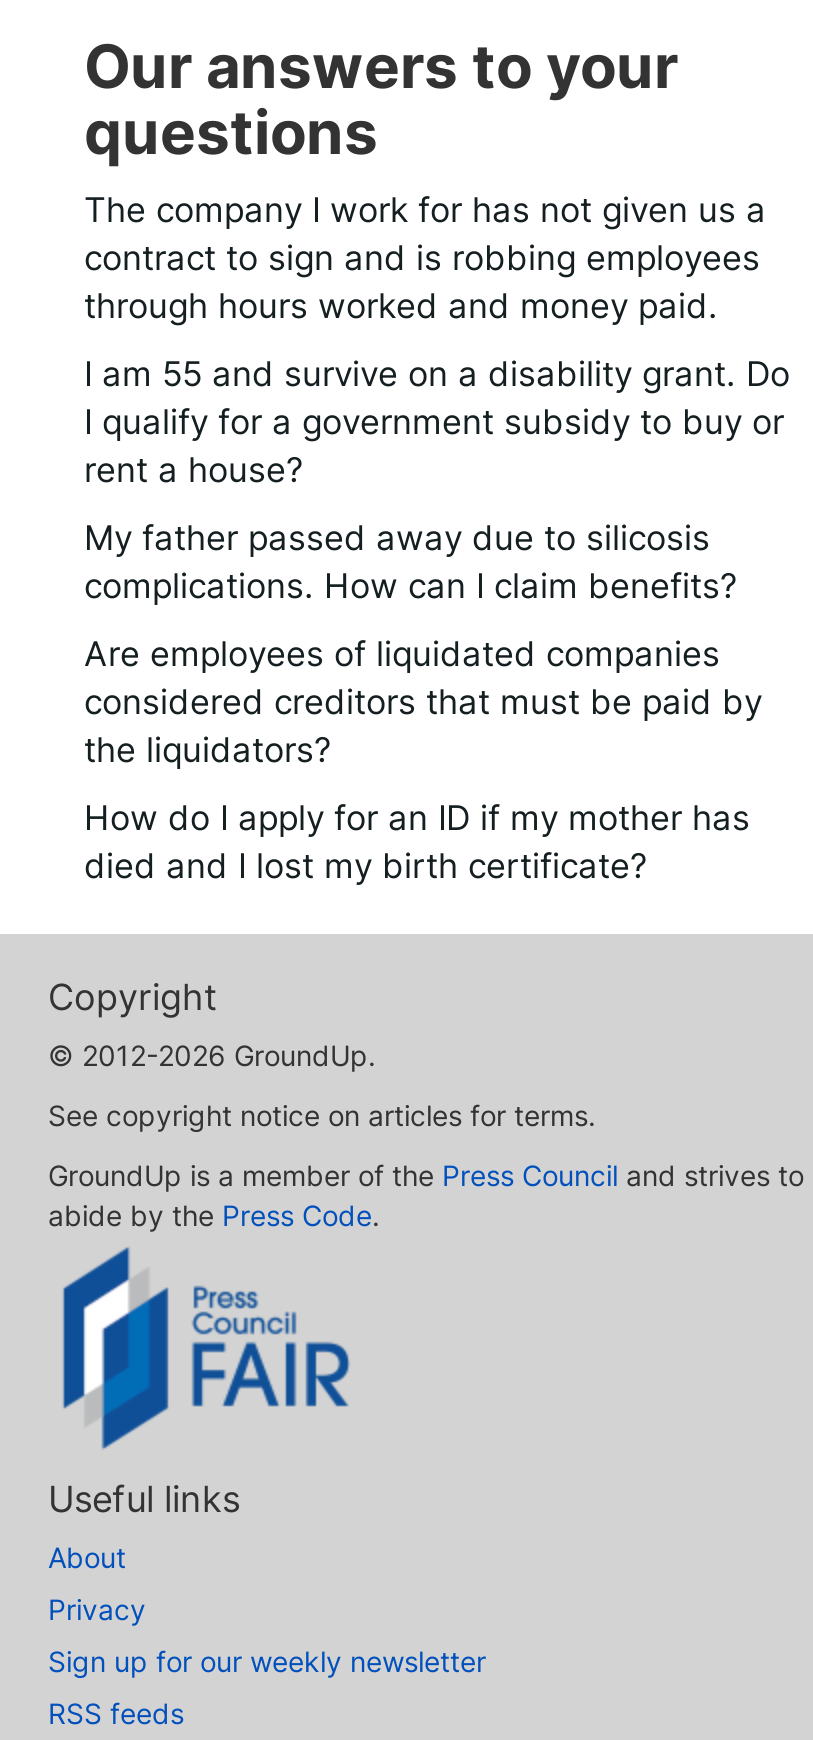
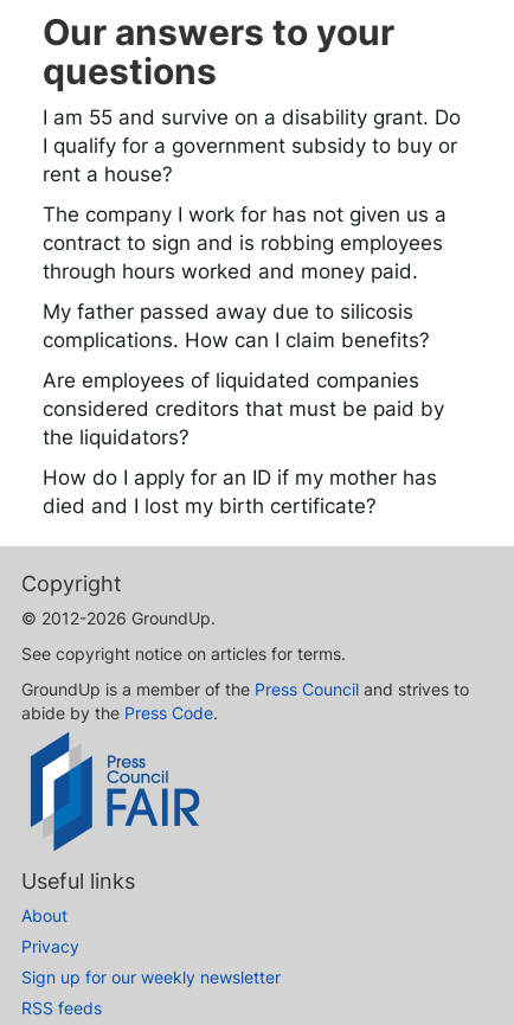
moved down: The company I work for has not given us a | contract to sign and is robbing employees | through hours worked and money paid.

moved up: I am 55 and survive on a disability grant. Do | I qualify for a government subsidy to buy or | rent a house?
